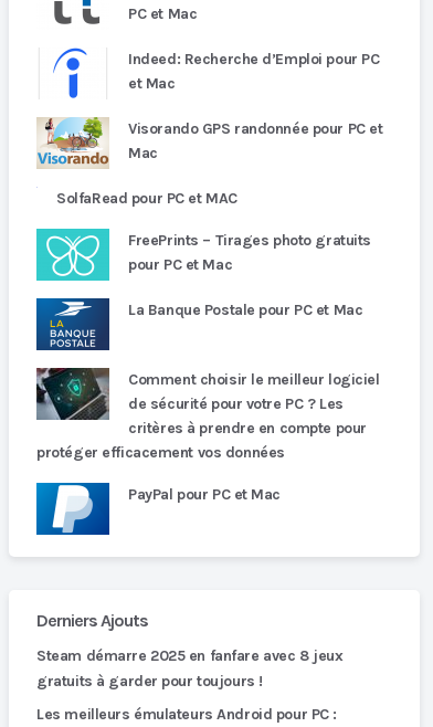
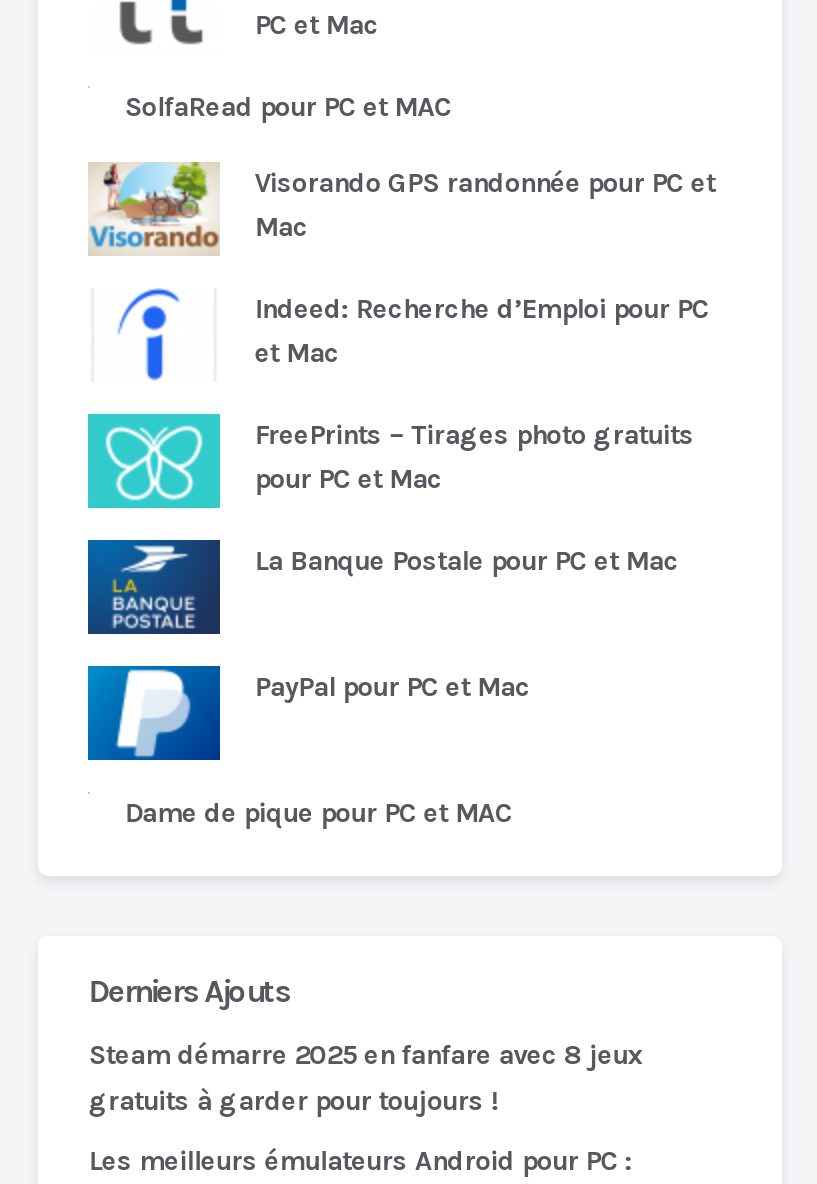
moved down: Indeed: Recherche d’Emploi pour PC | et Mac

moved up: [image] | Visorando GPS randonnée pour PC et | Mac | SolfaRead pour PC et MAC

- [image]
- Comment choisir le meilleur logiciel
- de sécurité pour votre PC ? Les
- critères à prendre en compte pour
- protéger efficacement vos données

moved up: [image] | PayPal pour PC et Mac

+ Dame de pique pour PC et MAC
